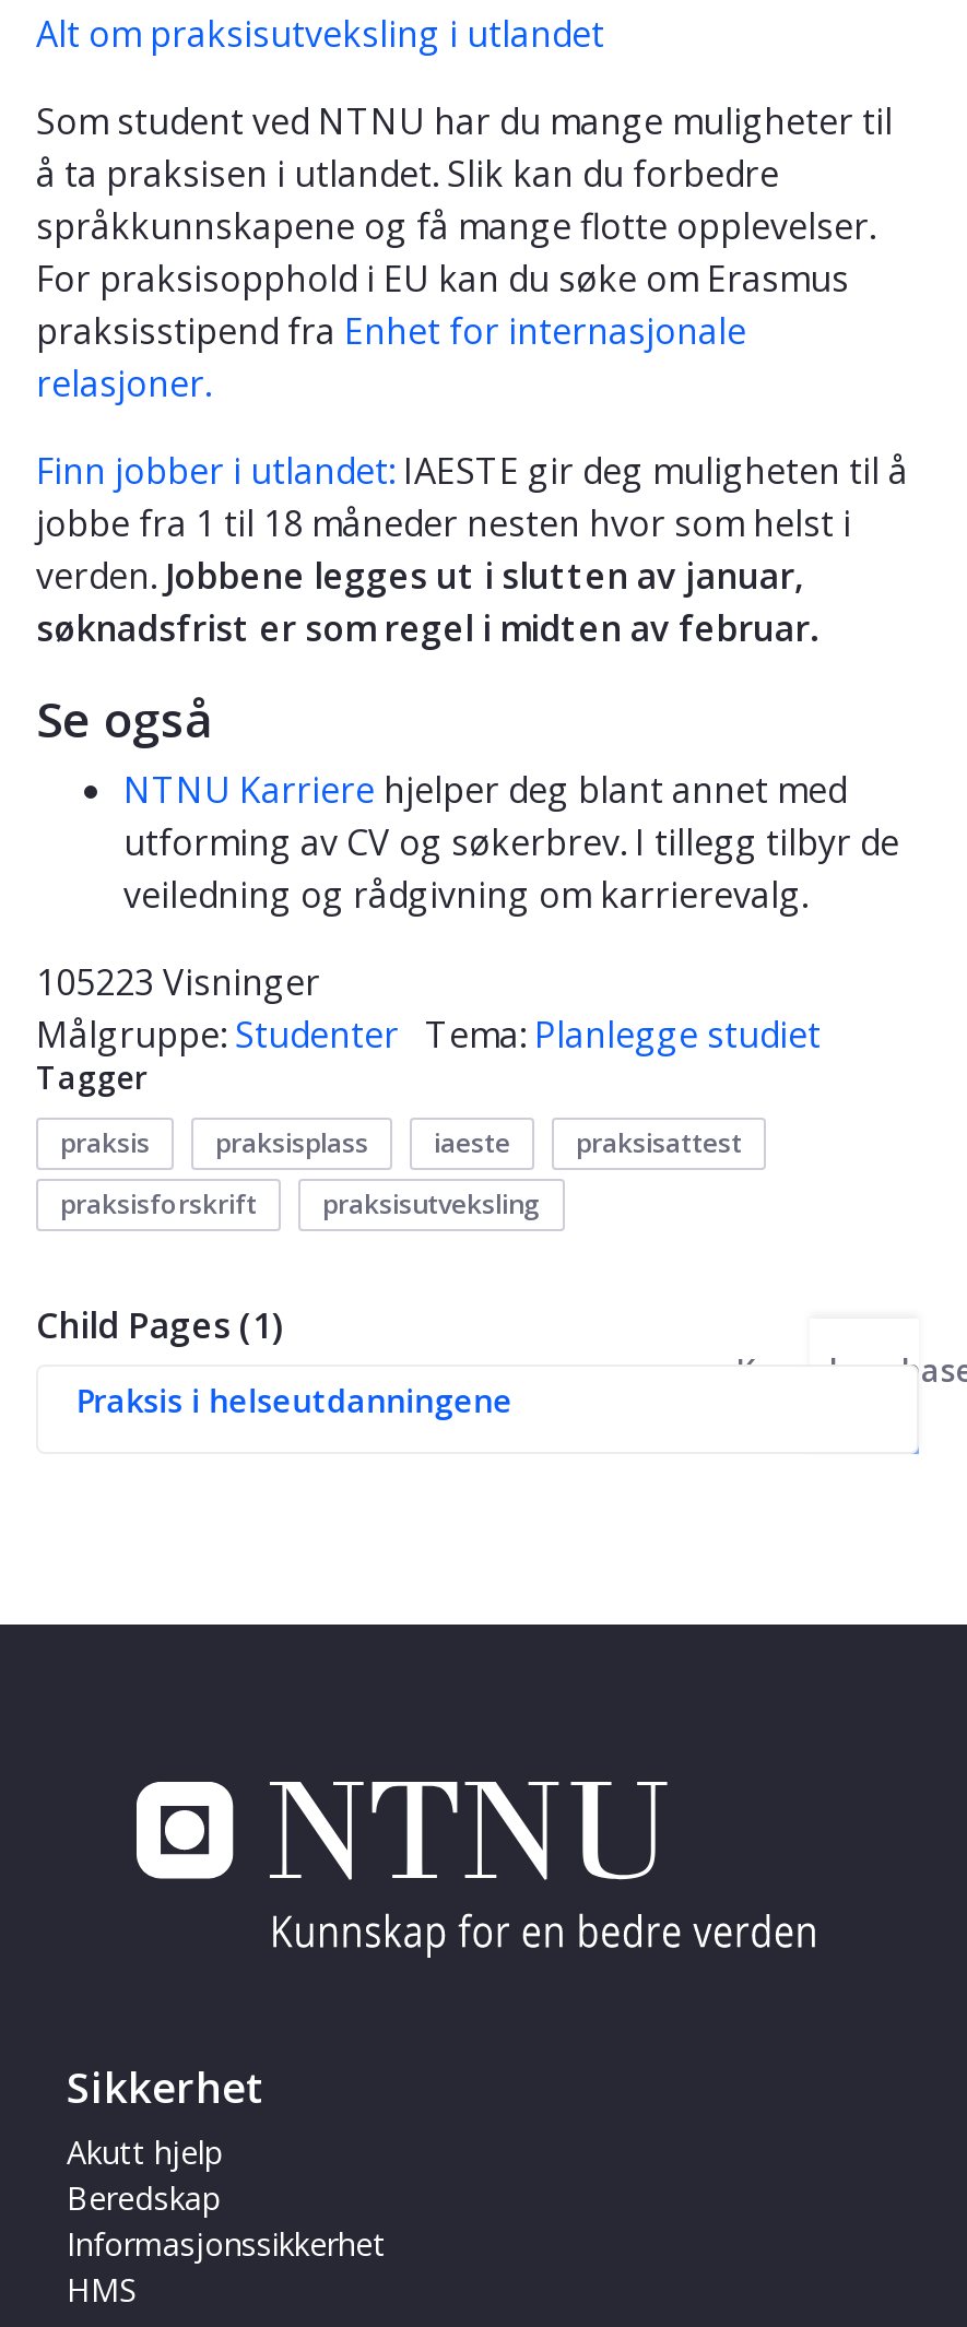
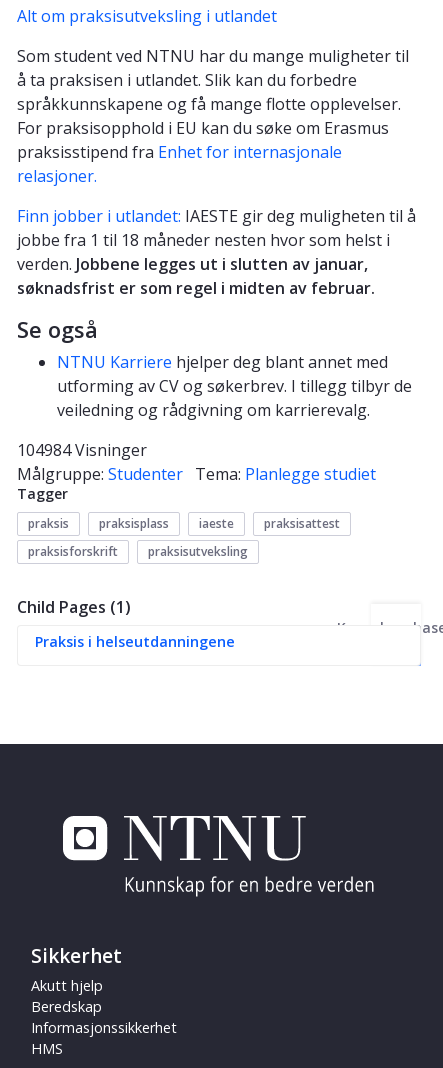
- 105223 Visninger
+ 104984 Visninger
